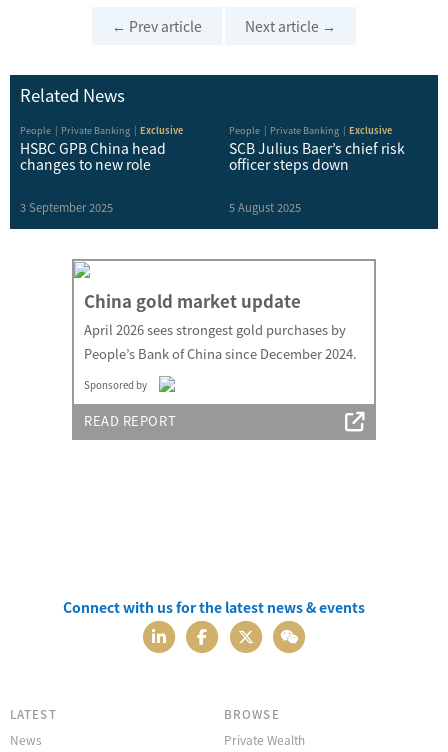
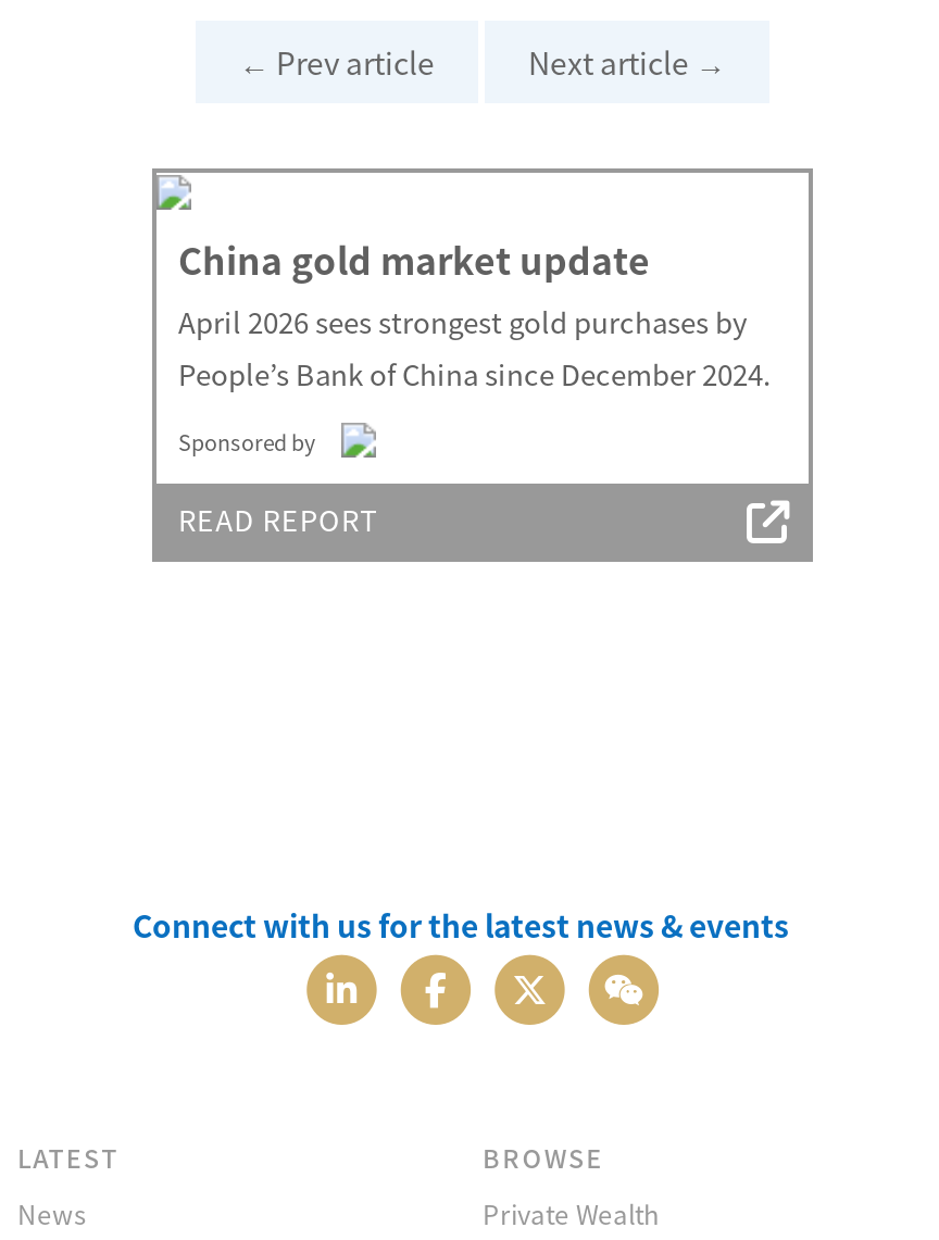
- [image]
- Related News
- People
- Private Banking
- Exclusive
- HSBC GPB China head
- changes to new role
- 3 September 2025

- People
- Private Banking
- Exclusive
- SCB Julius Baer’s chief risk
- officer steps down
- 5 August 2025
